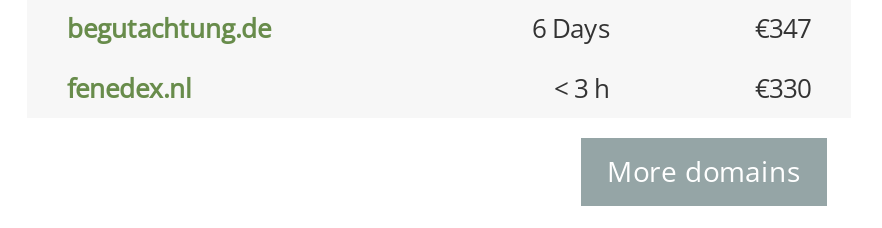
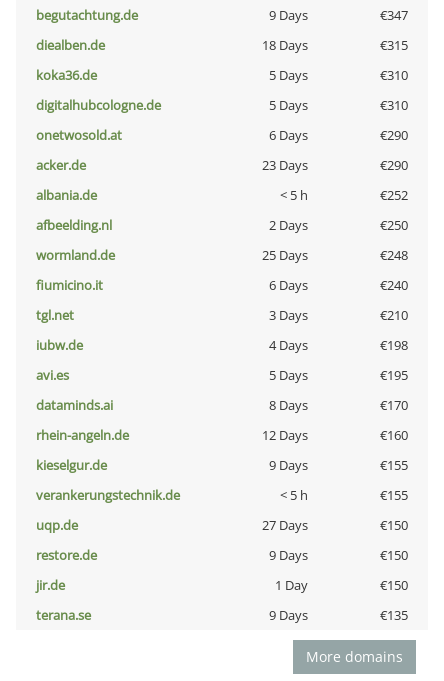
- 6 Days
+ 9 Days

- fenedex.nl
- < 3 h
- €330
+ diealben.de
+ 18 Days
+ €315
+ koka36.de
+ 5 Days
+ €310
+ digitalhubcologne.de
+ 5 Days
+ €310
+ onetwosold.at
+ 6 Days
+ €290
+ acker.de
+ 23 Days
+ €290
+ albania.de
+ < 5 h
+ €252
+ afbeelding.nl
+ 2 Days
+ €250
+ wormland.de
+ 25 Days
+ €248
+ fiumicino.it
+ 6 Days
+ €240
+ tgl.net
+ 3 Days
+ €210
+ iubw.de
+ 4 Days
+ €198
+ avi.es
+ 5 Days
+ €195
+ dataminds.ai
+ 8 Days
+ €170
+ rhein-angeln.de
+ 12 Days
+ €160
+ kieselgur.de
+ 9 Days
+ €155
+ verankerungstechnik.de
+ < 5 h
+ €155
+ uqp.de
+ 27 Days
+ €150
+ restore.de
+ 9 Days
+ €150
+ jir.de
+ 1 Day
+ €150
+ terana.se
+ 9 Days
+ €135
